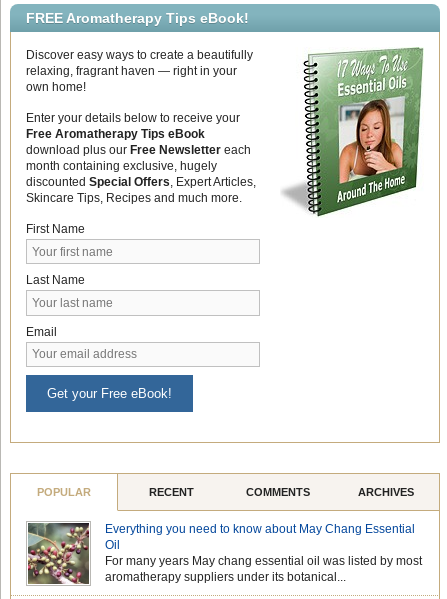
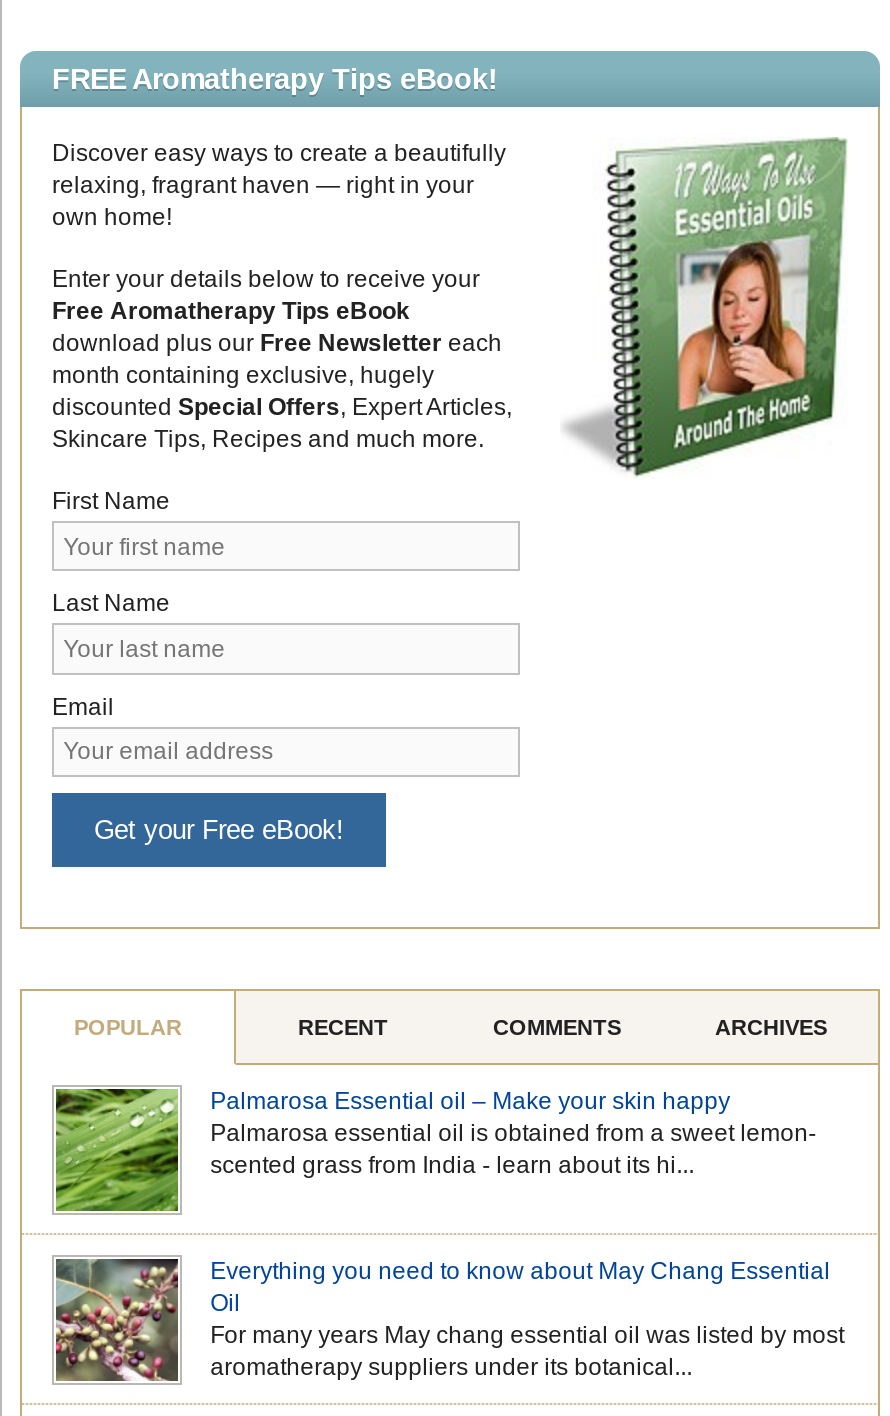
+ [image]
+ Palmarosa Essential oil – Make your skin happy
+ Palmarosa essential oil is obtained from a sweet lemon-
+ scented grass from India - learn about its hi...
